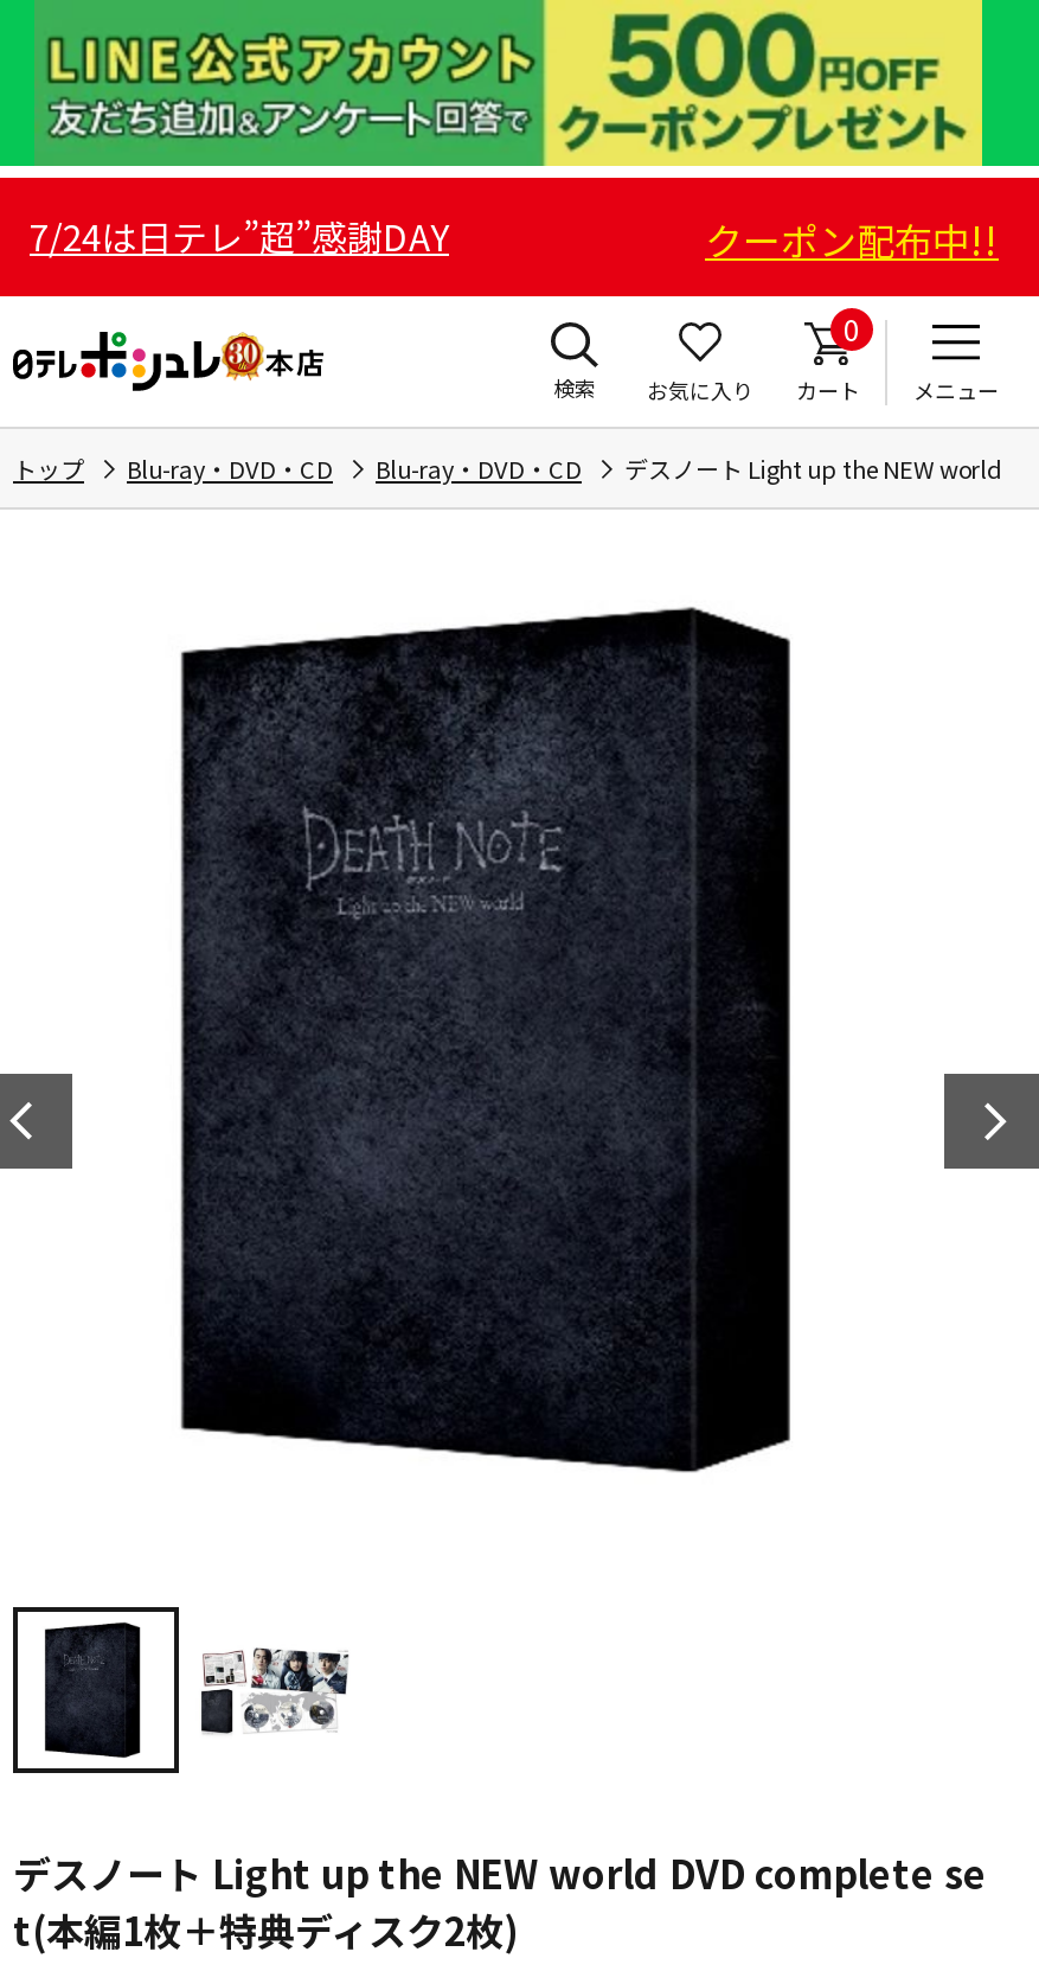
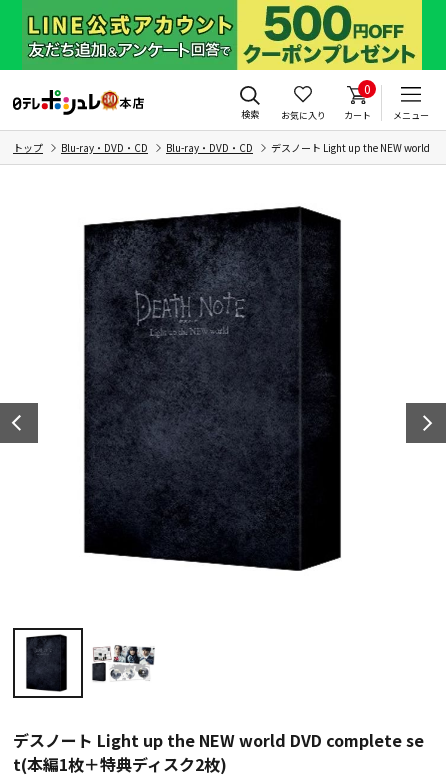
- 7/24は日テレ”超”感謝DAY
- クーポン配布中!!
